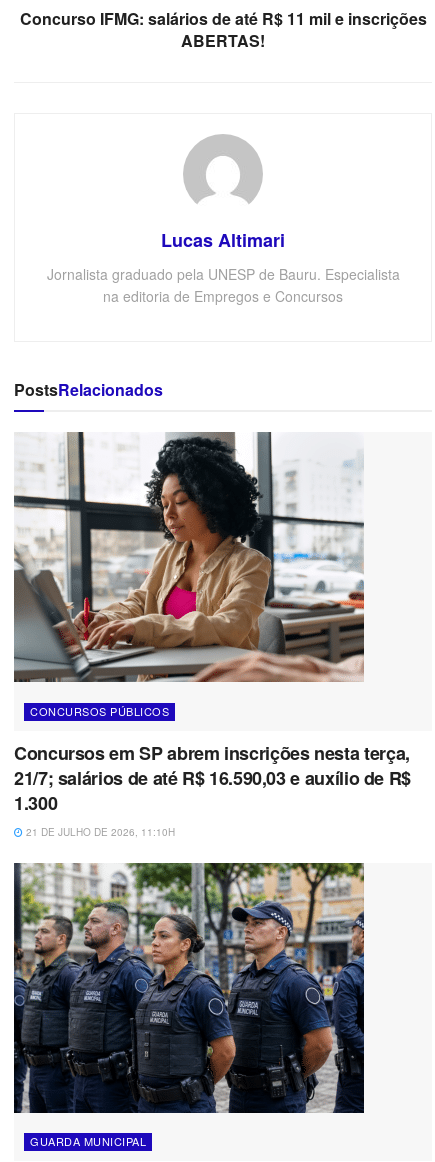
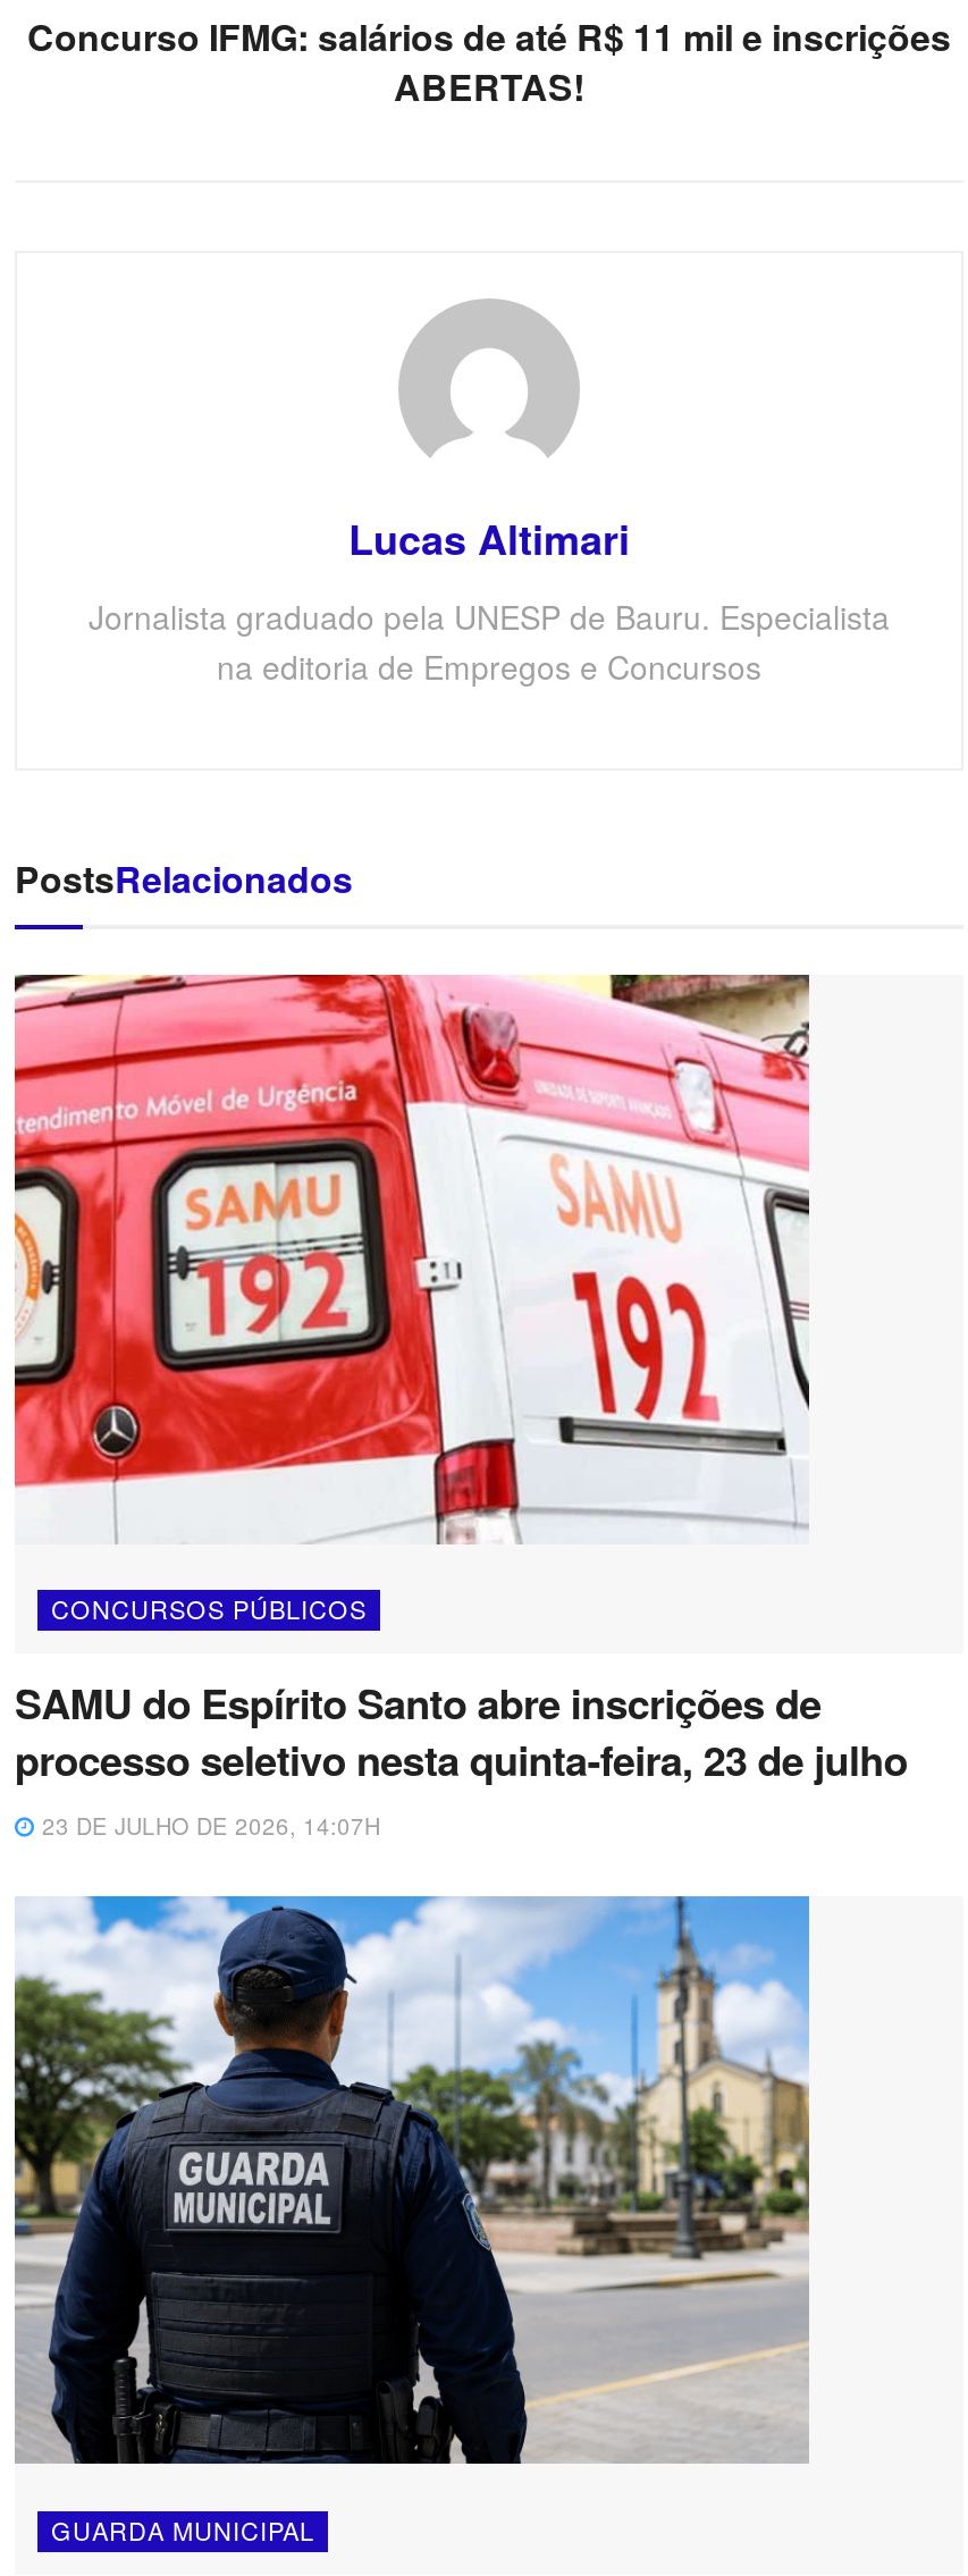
- [image]
+ [image]

- Concursos em SP abrem inscrições nesta terça,
- 21/7; salários de até R$ 16.590,03 e auxílio de R$
- 1.300
- 21 DE JULHO DE 2026, 11:10H
+ SAMU do Espírito Santo abre inscrições de
+ processo seletivo nesta quinta-feira, 23 de julho
+ 23 DE JULHO DE 2026, 14:07H

- [image]
+ [image]
